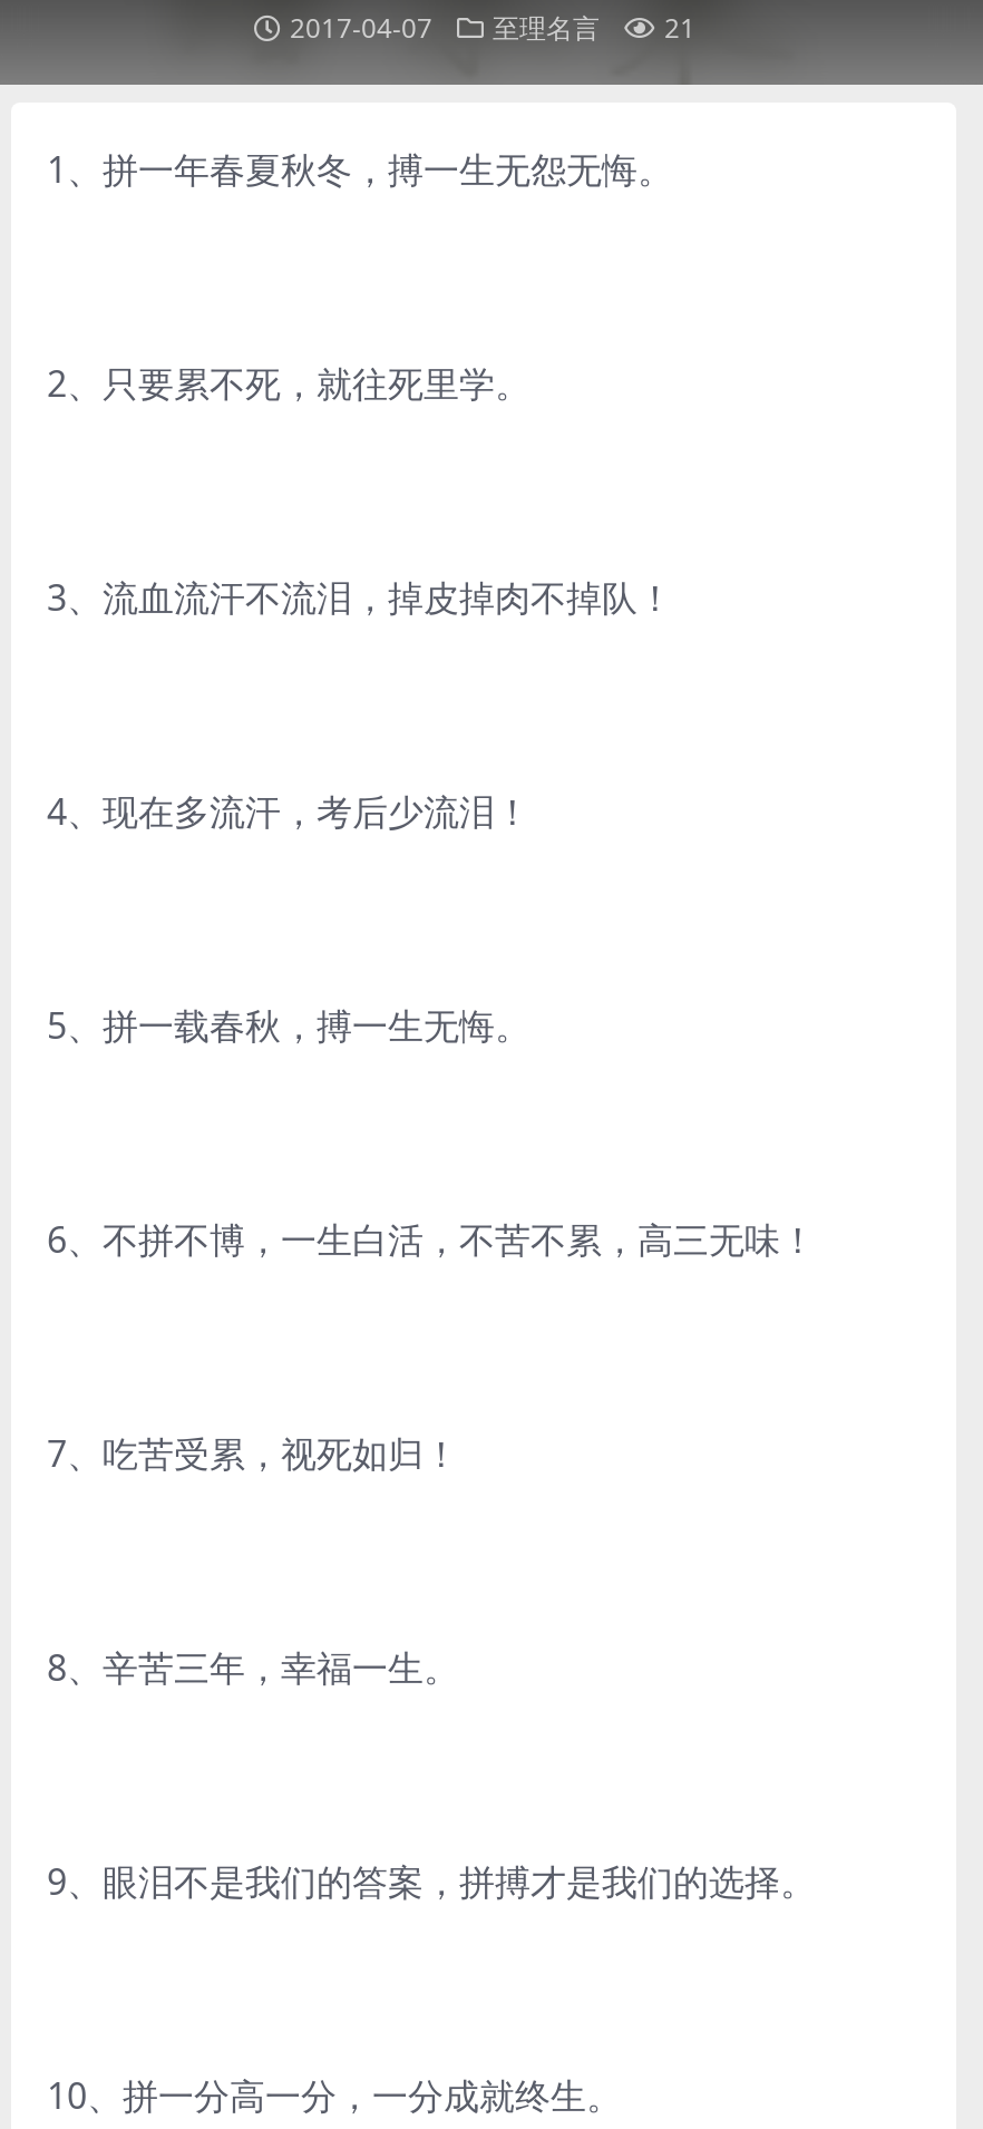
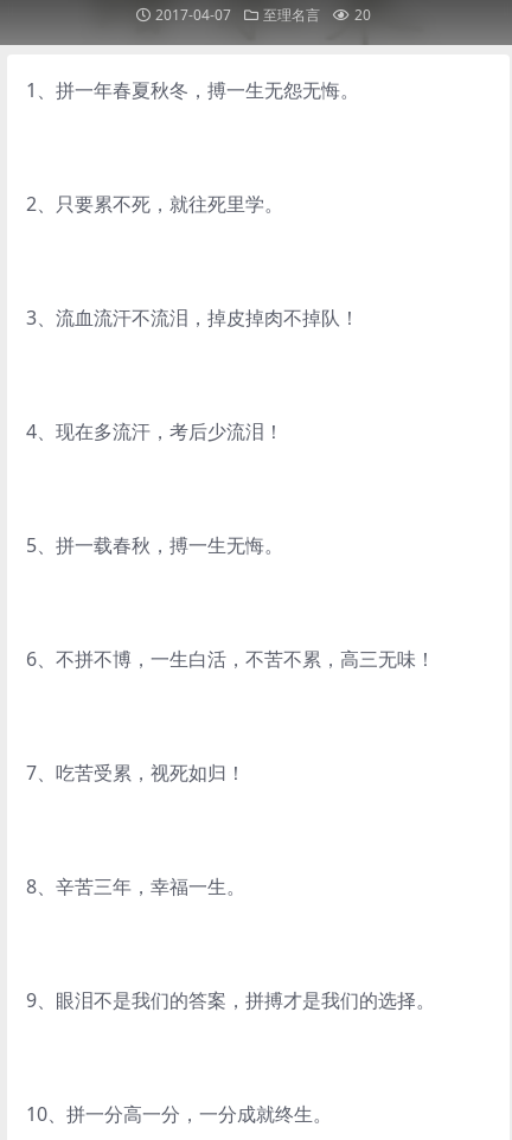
- 2017-04-07 至理名言 21
+ 2017-04-07 至理名言 20
